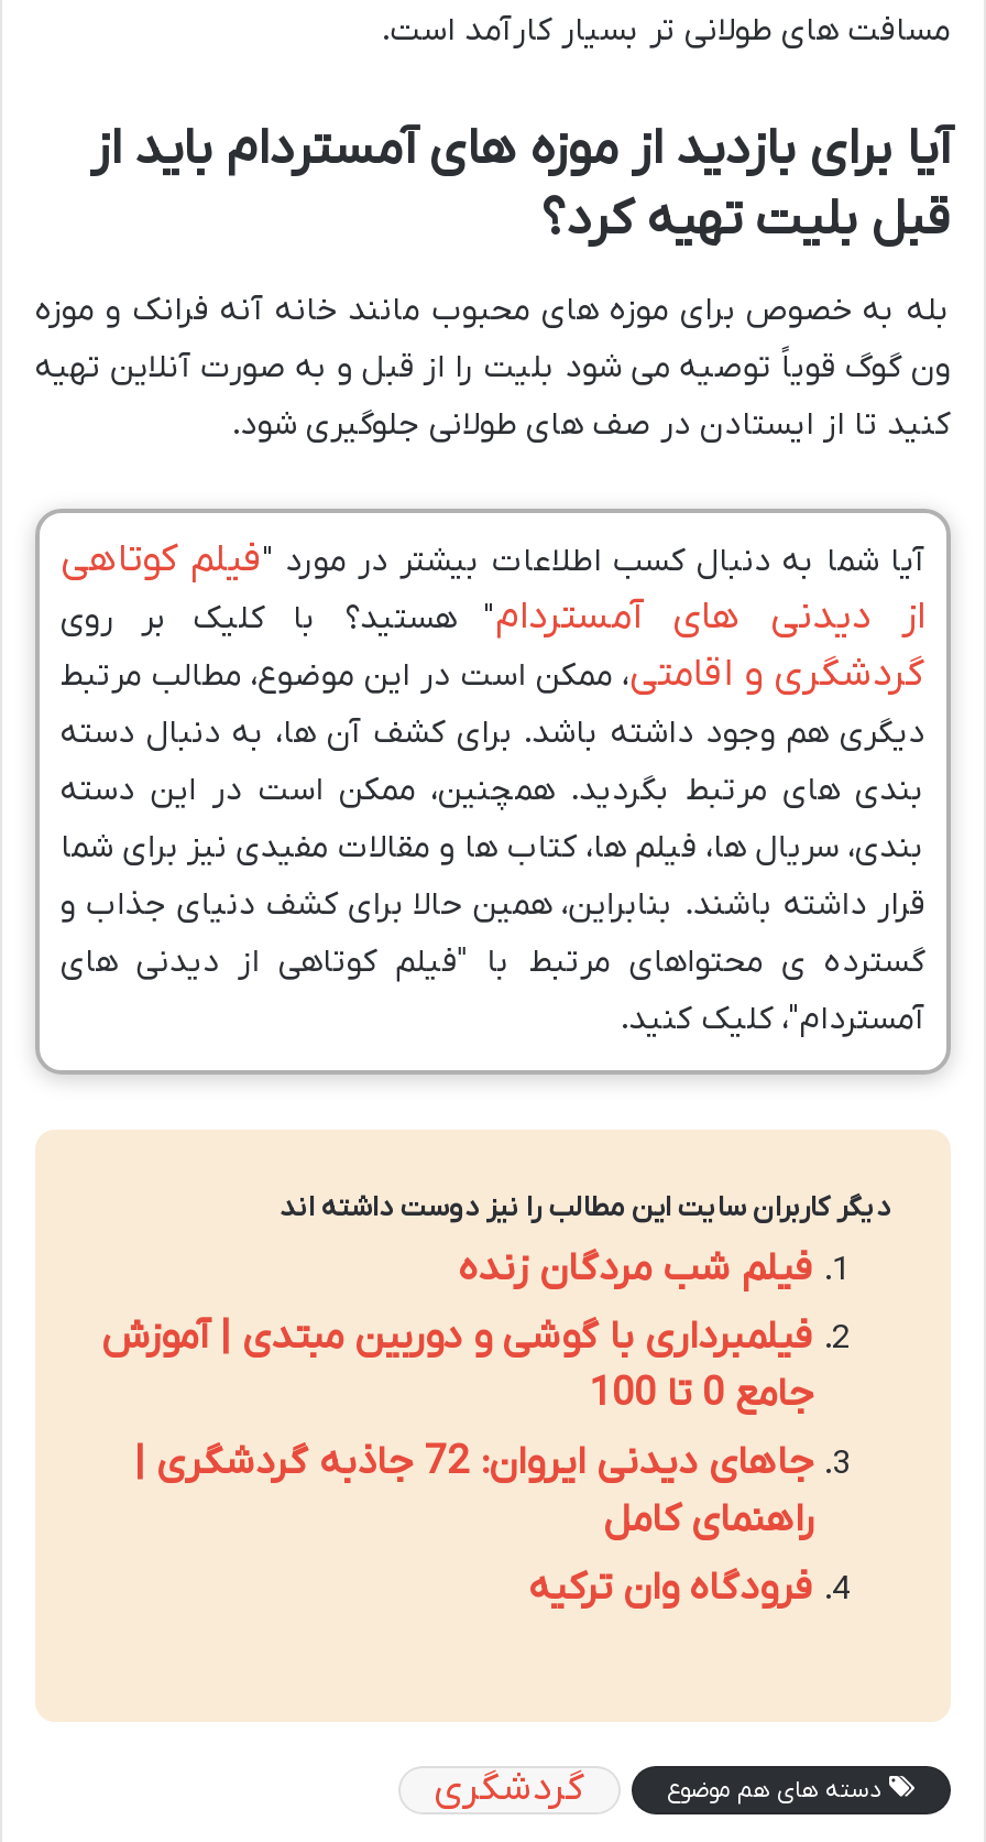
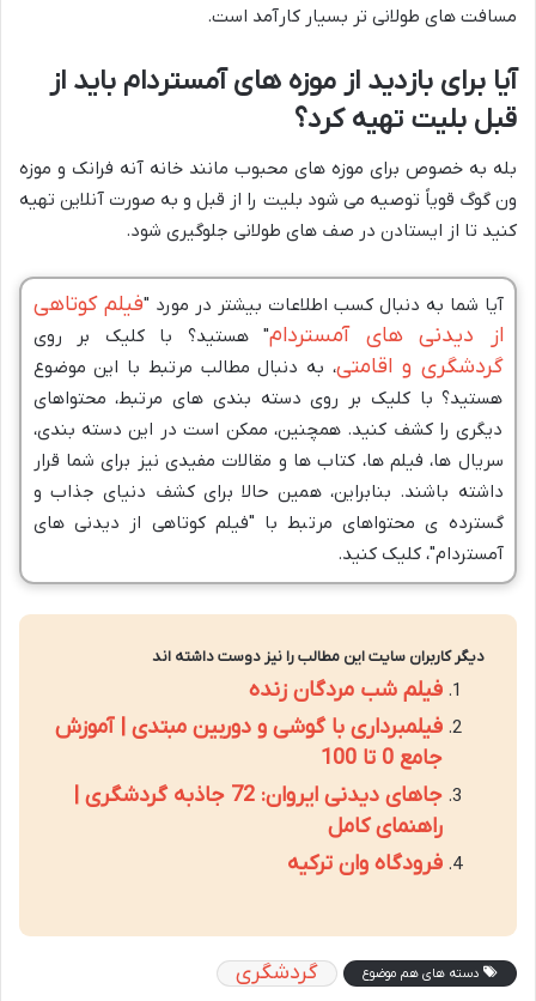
- گردشگری و اقامتی ، ممکن است در این موضوع، مطالب مرتبط
- دیگری هم وجود داشته باشد. برای کشف آن ها، به دنبال دسته
- بندی های مرتبط بگردید. همچنین، ممکن است در این دسته
- بندی، سریال ها، فیلم ها، کتاب ها و مقالات مفیدی نیز برای شما
- قرار داشته باشند. بنابراین، همین حالا برای کشف دنیای جذاب و
+ گردشگری و اقامتی ، به دنبال مطالب مرتبط با این موضوع
+ هستید؟ با کلیک بر روی دسته بندی های مرتبط، محتواهای
+ دیگری را کشف کنید. همچنین، ممکن است در این دسته بندی،
+ سریال ها، فیلم ها، کتاب ها و مقالات مفیدی نیز برای شما قرار
+ داشته باشند. بنابراین، همین حالا برای کشف دنیای جذاب و
